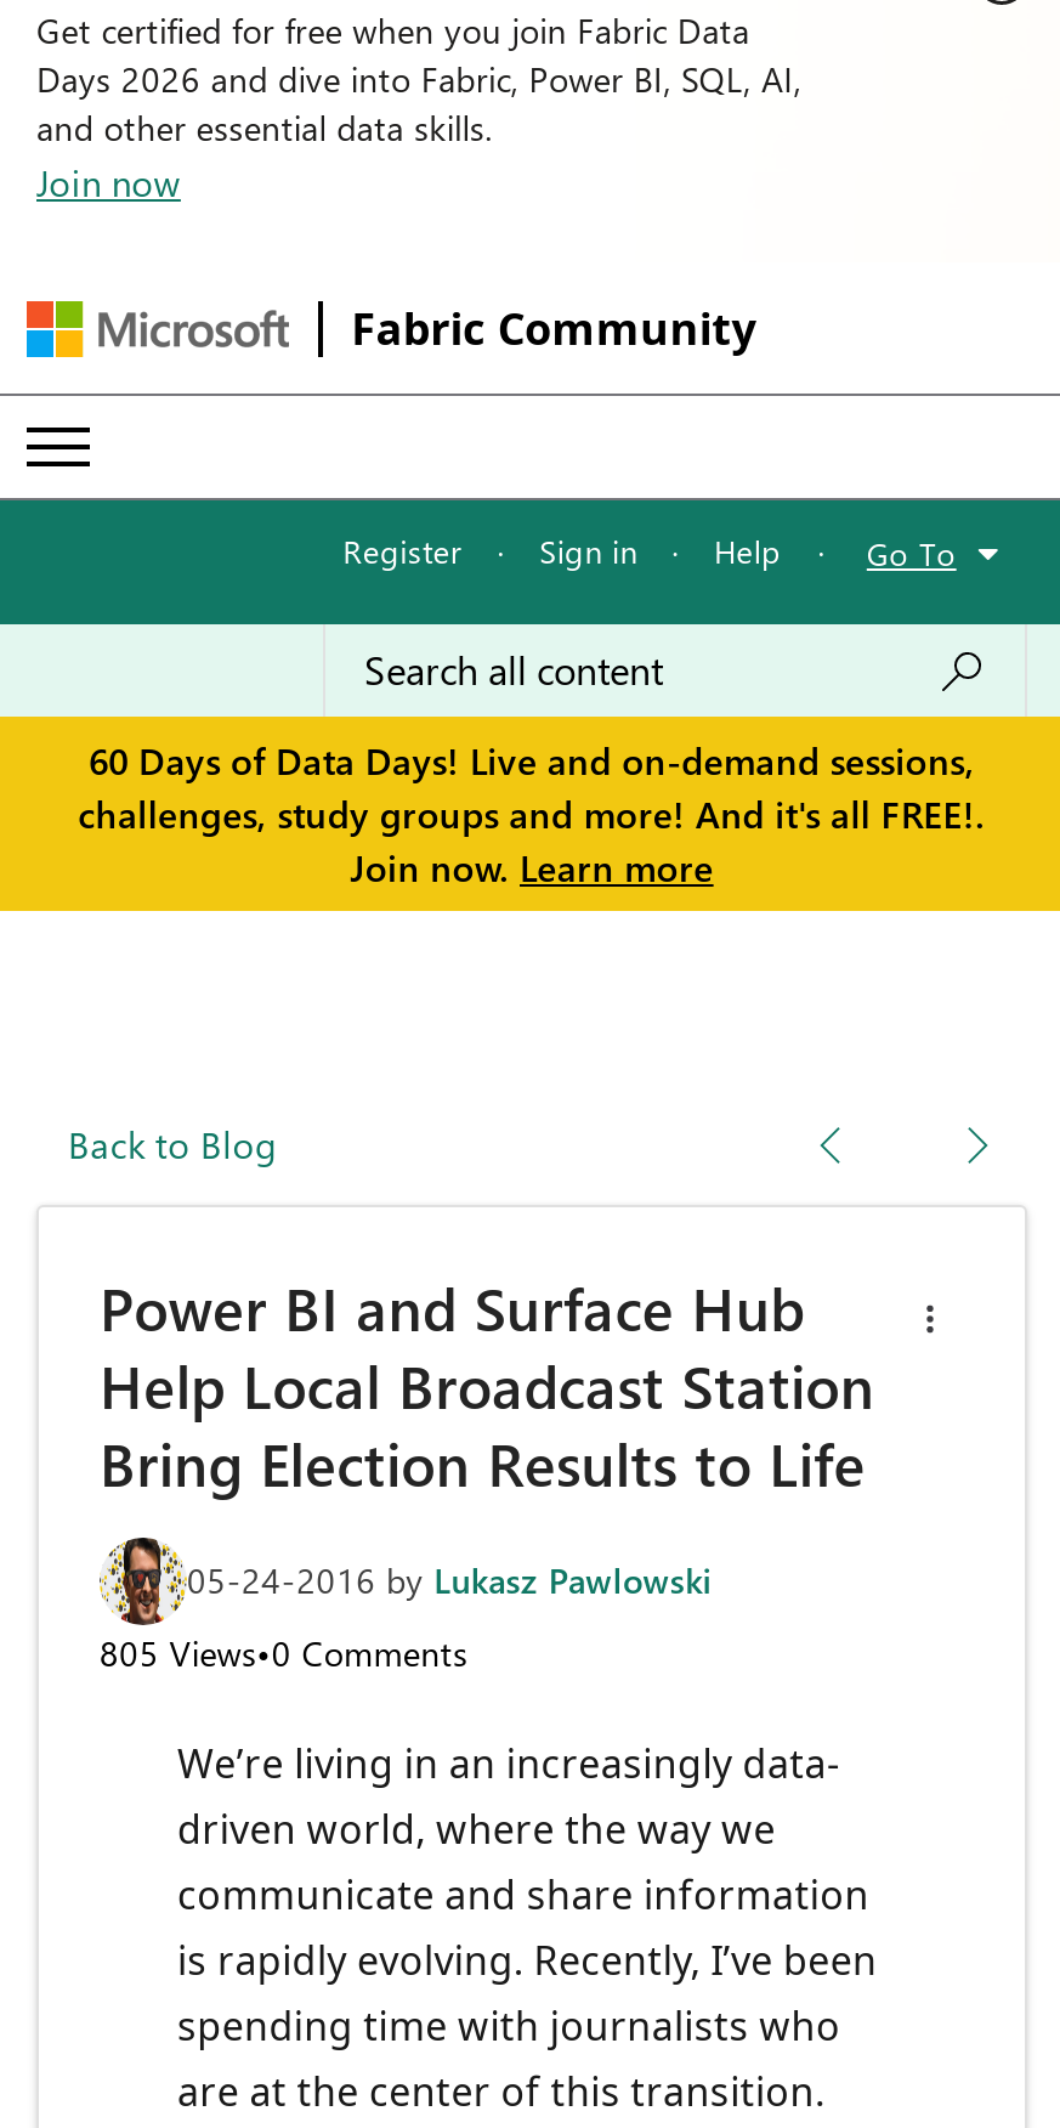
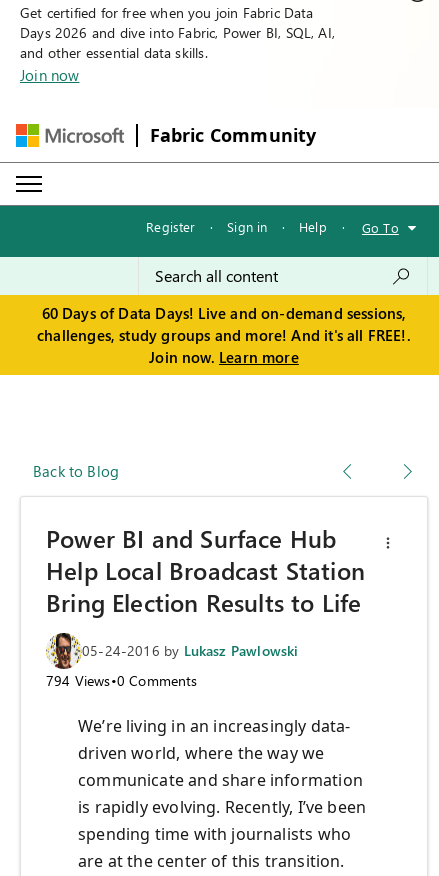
- 805 Views•0 Comments
+ 794 Views•0 Comments
